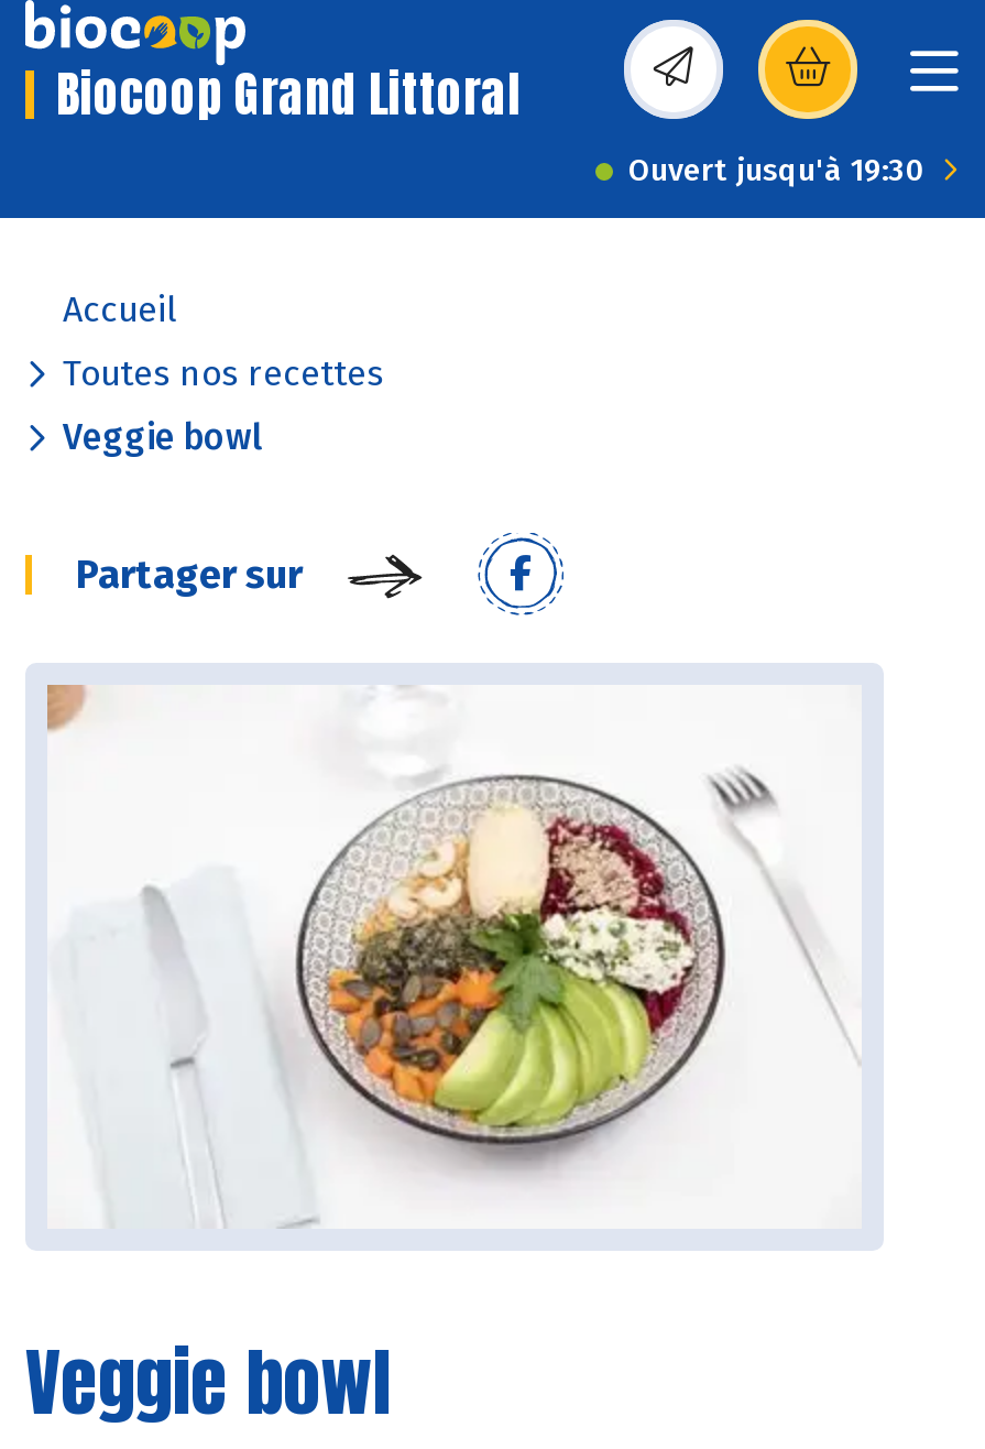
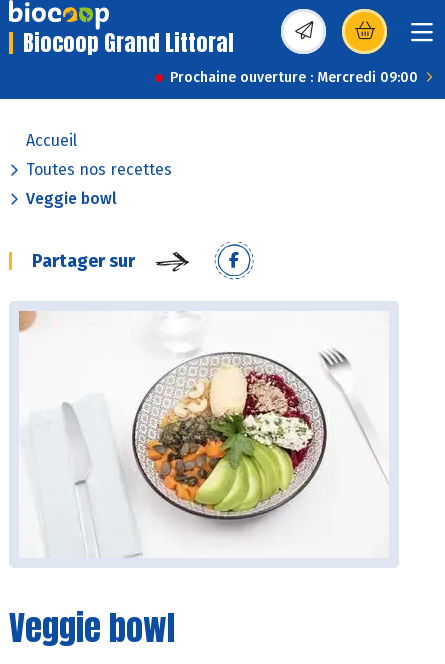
- Ouvert jusqu'à 19:30
+ Prochaine ouverture : Mercredi 09:00
